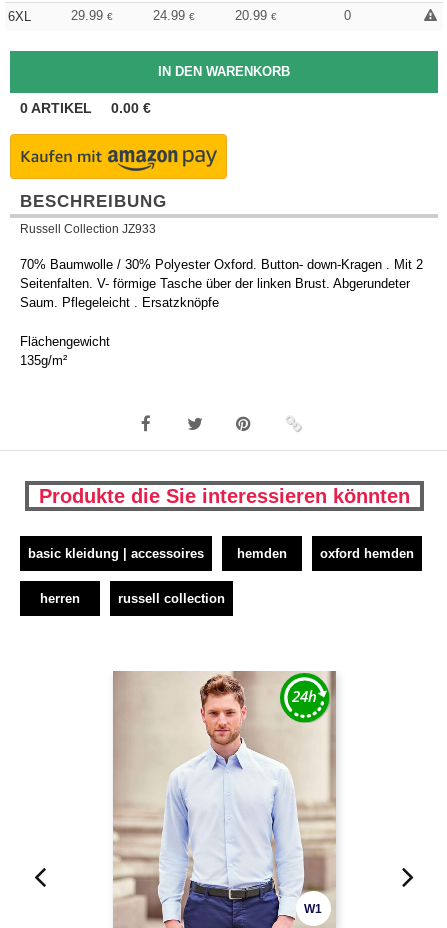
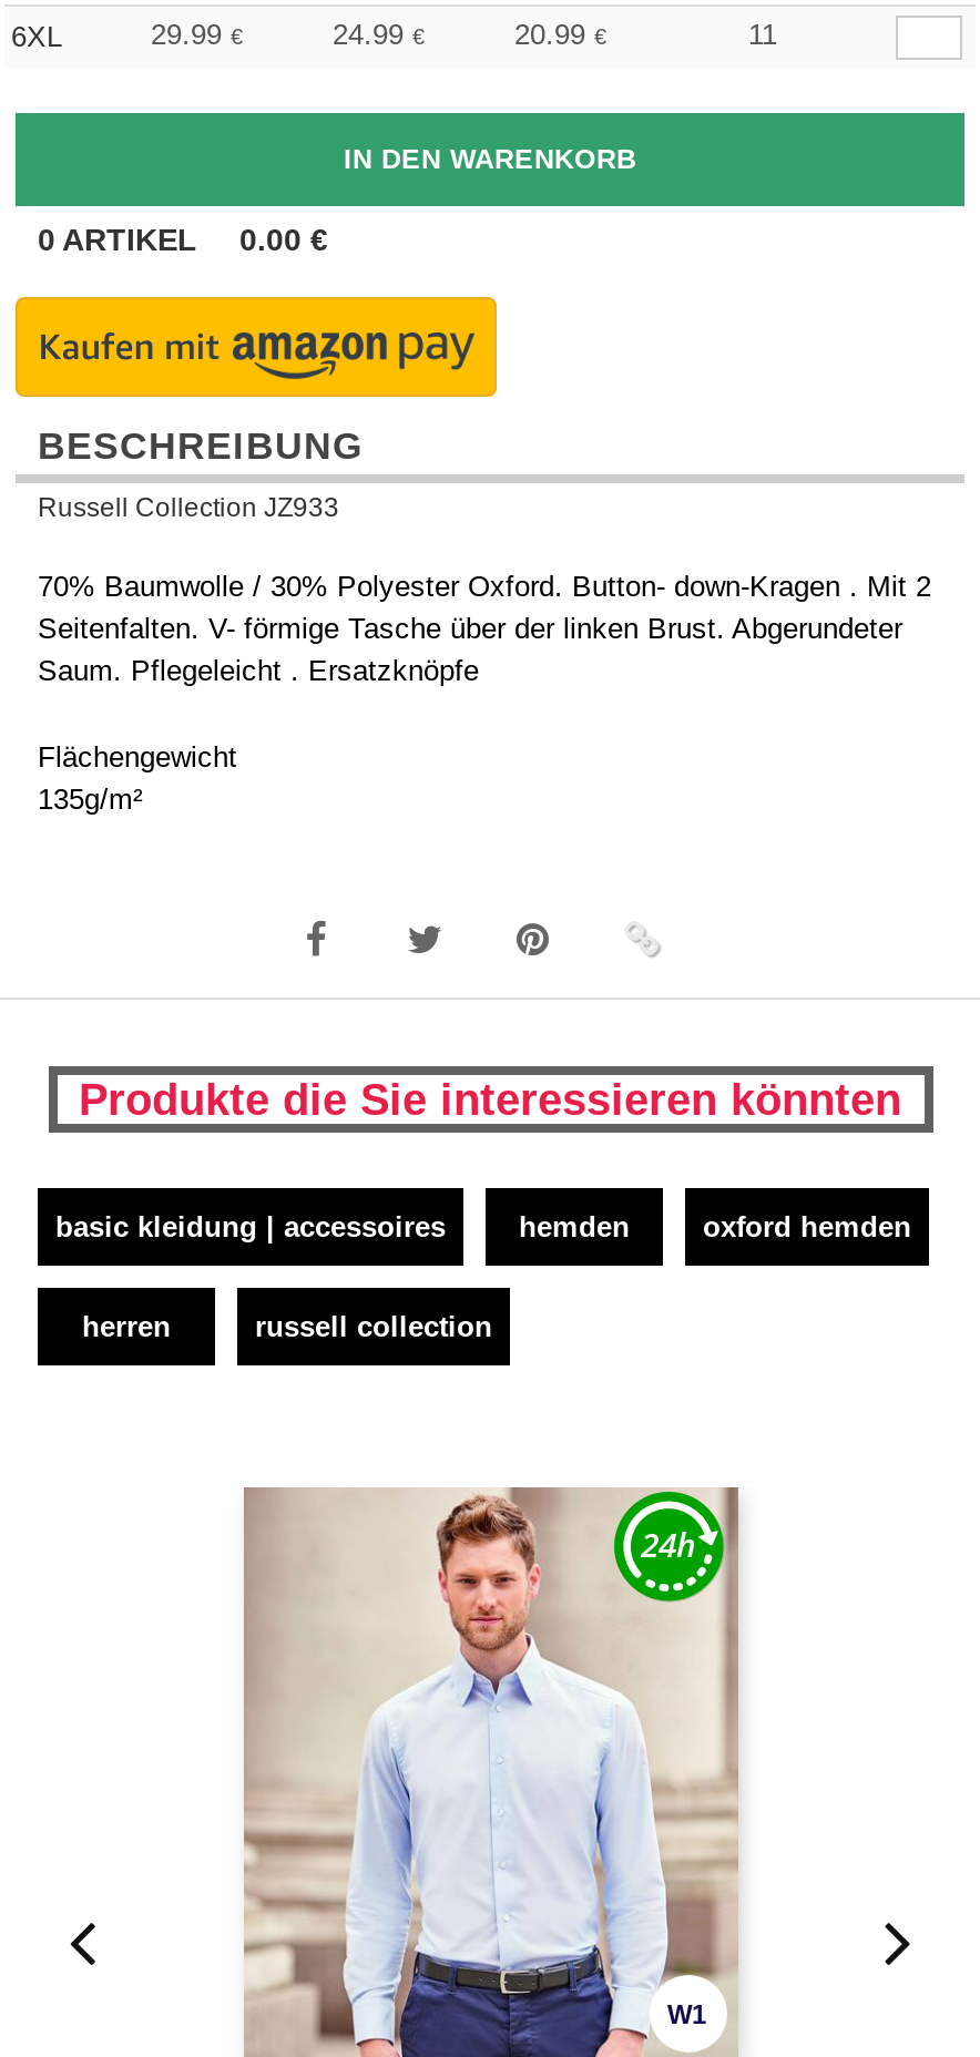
- 0
+ 11
